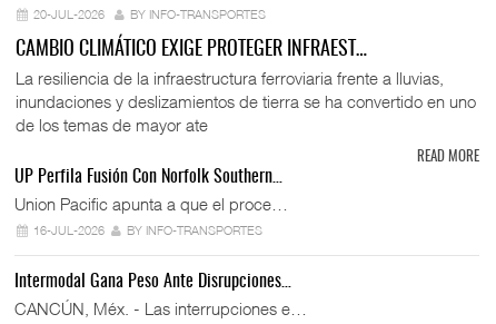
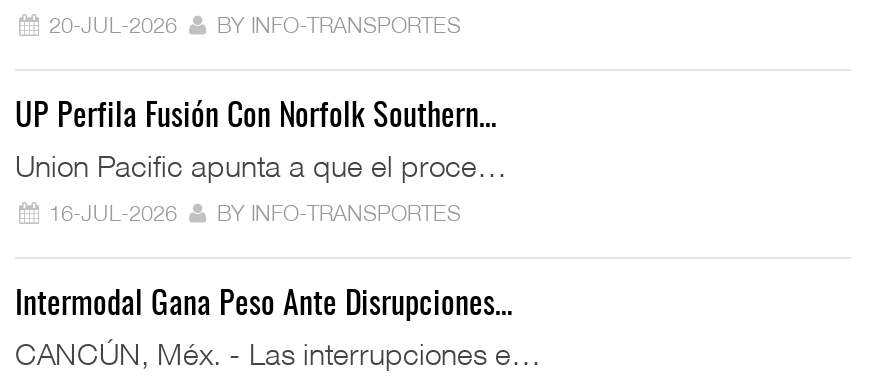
- CAMBIO CLIMÁTICO EXIGE PROTEGER INFRAEST…
- La resiliencia de la infraestructura ferroviaria frente a lluvias,
- inundaciones y deslizamientos de tierra se ha convertido en uno
- de los temas de mayor ate
- READ MORE
